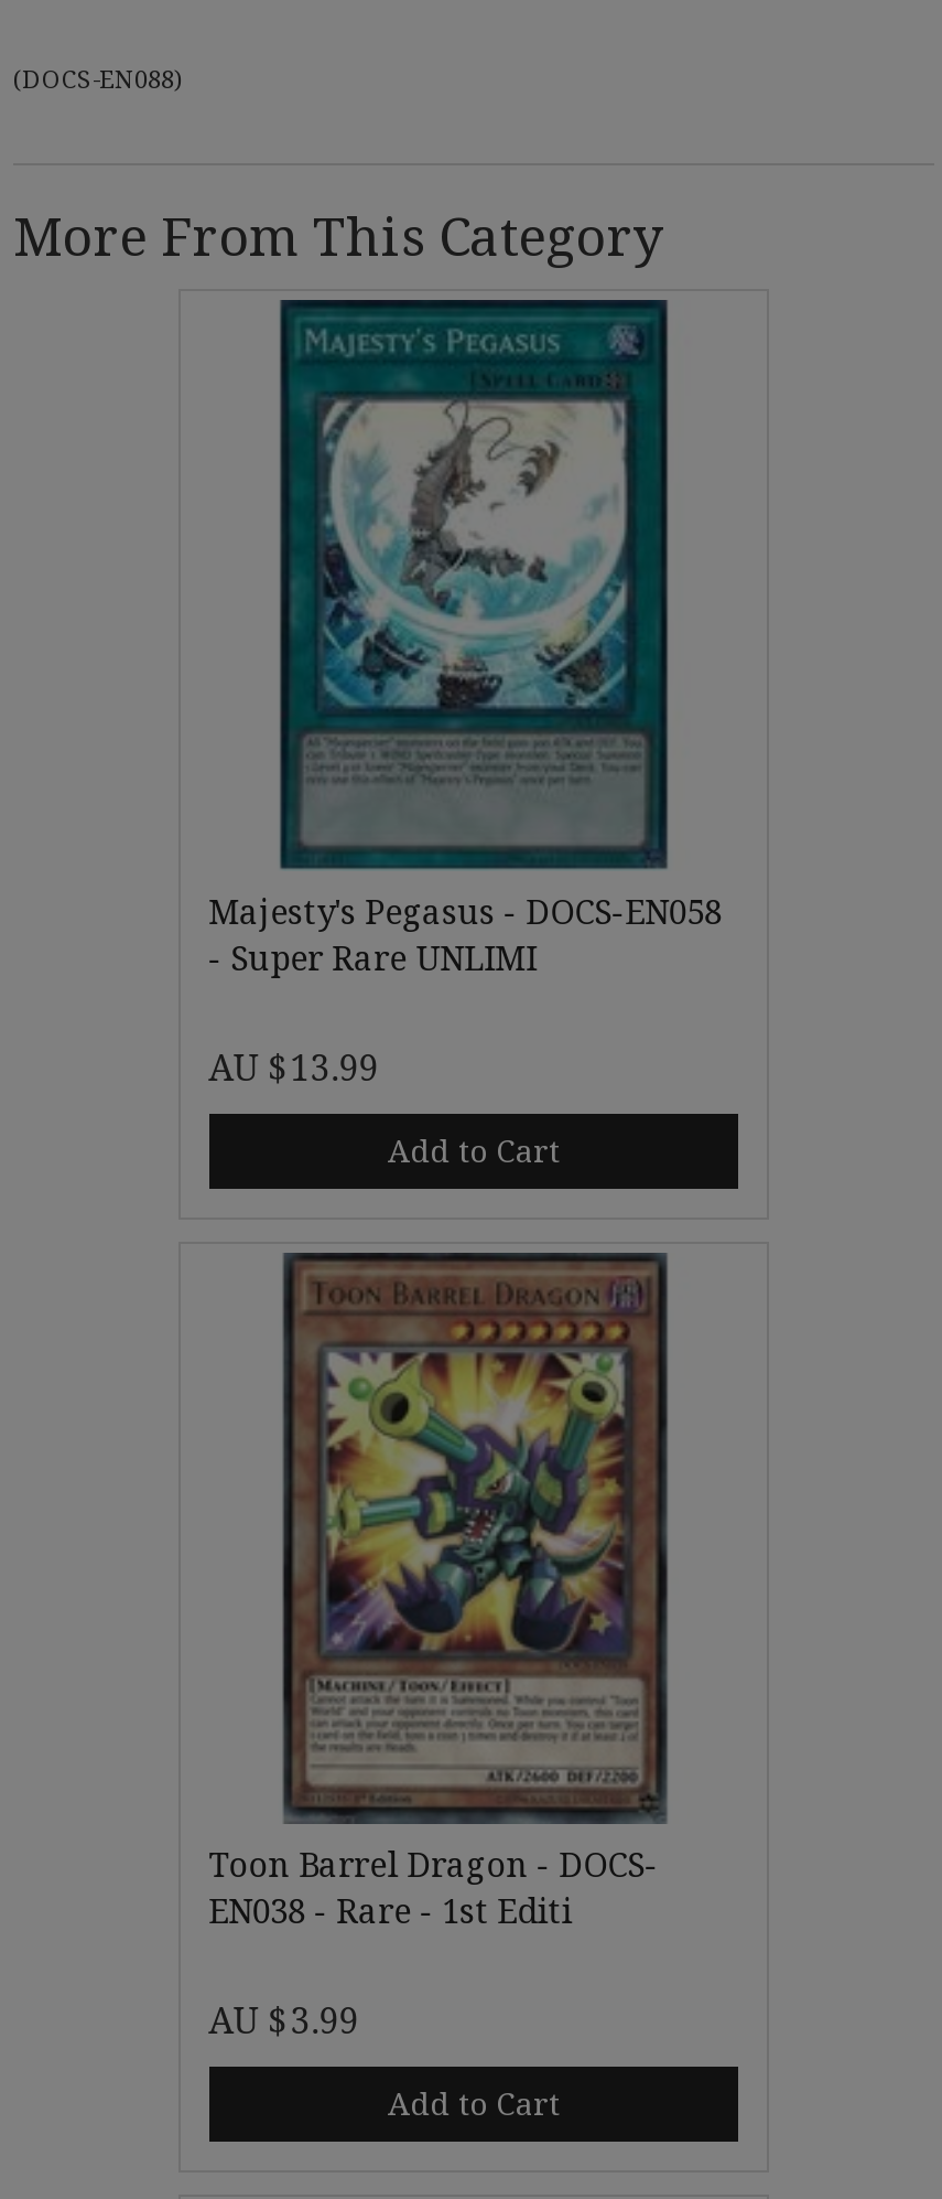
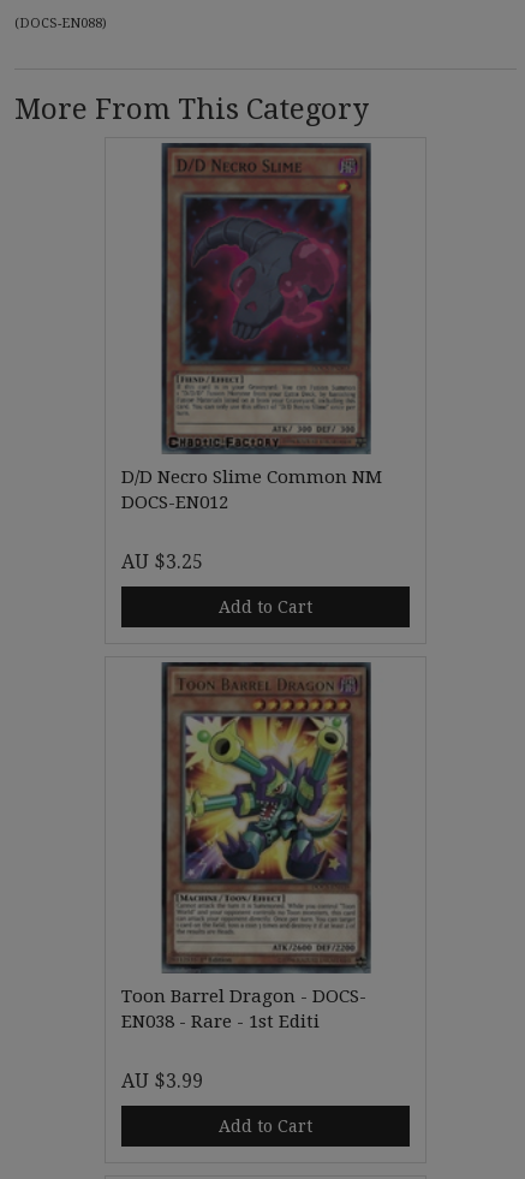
- [image]
- Majesty's Pegasus - DOCS-EN058
- - Super Rare UNLIMI
+ [image]
+ D/D Necro Slime Common NM
+ DOCS-EN012

- AU $13.99
+ AU $3.25
